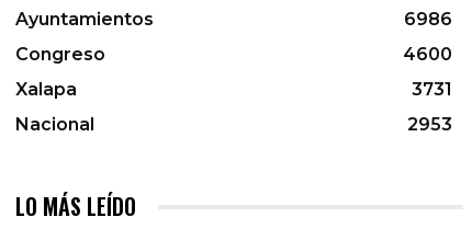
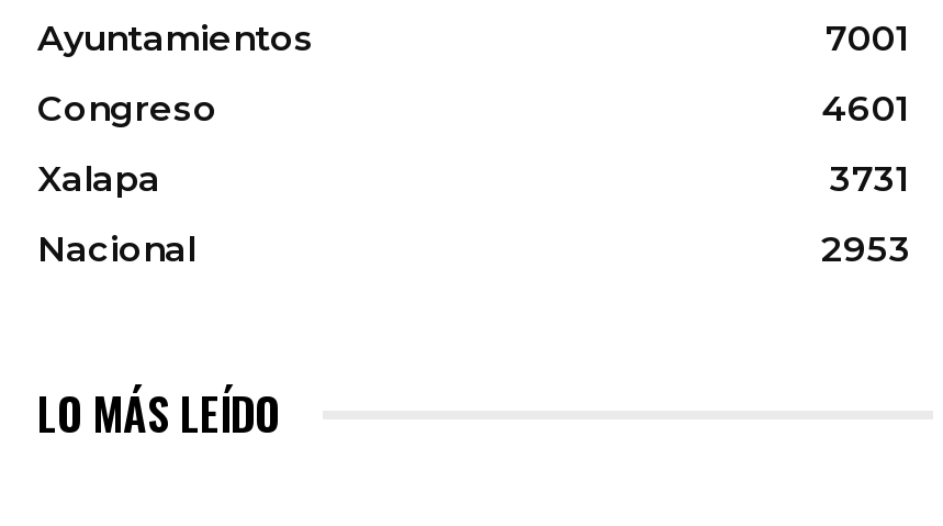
- 6986
+ 7001

- 4600
+ 4601
